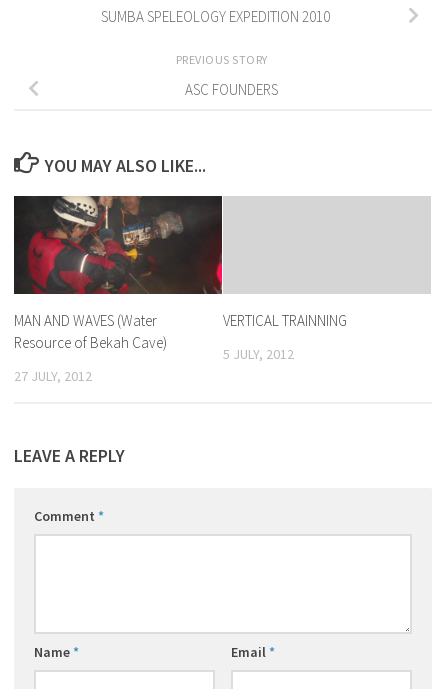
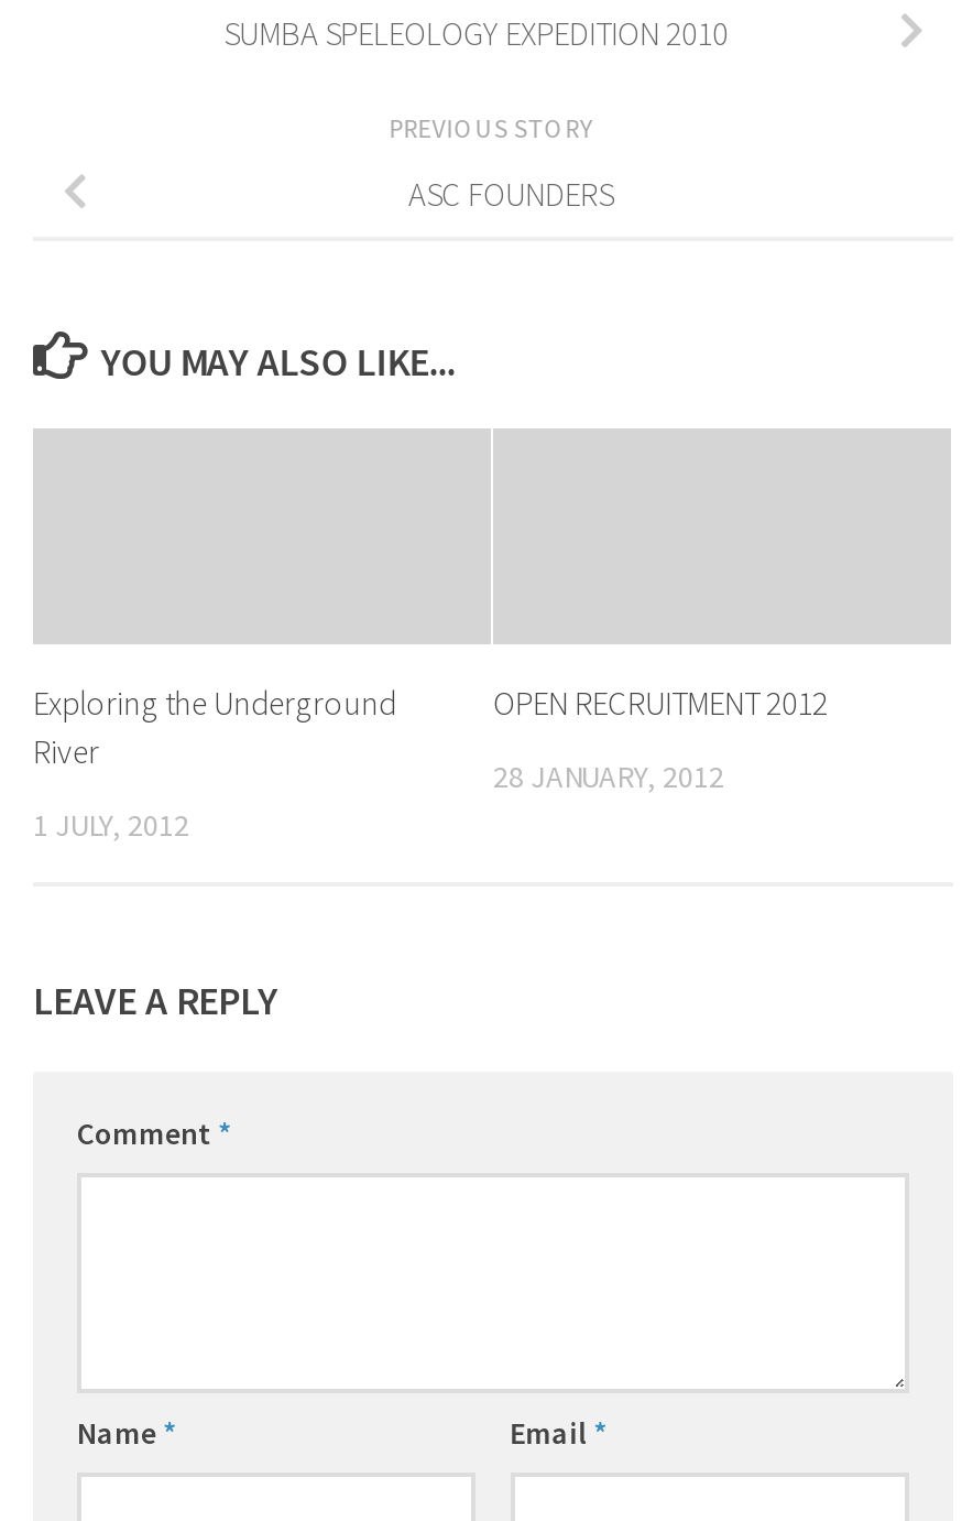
- [image]

- MAN AND WAVES (Water
- Resource of Bekah Cave)
+ Exploring the Underground
+ River

- VERTICAL TRAINNING
+ OPEN RECRUITMENT 2012

- 5 JULY, 2012
+ 28 JANUARY, 2012

- 27 JULY, 2012
+ 1 JULY, 2012
